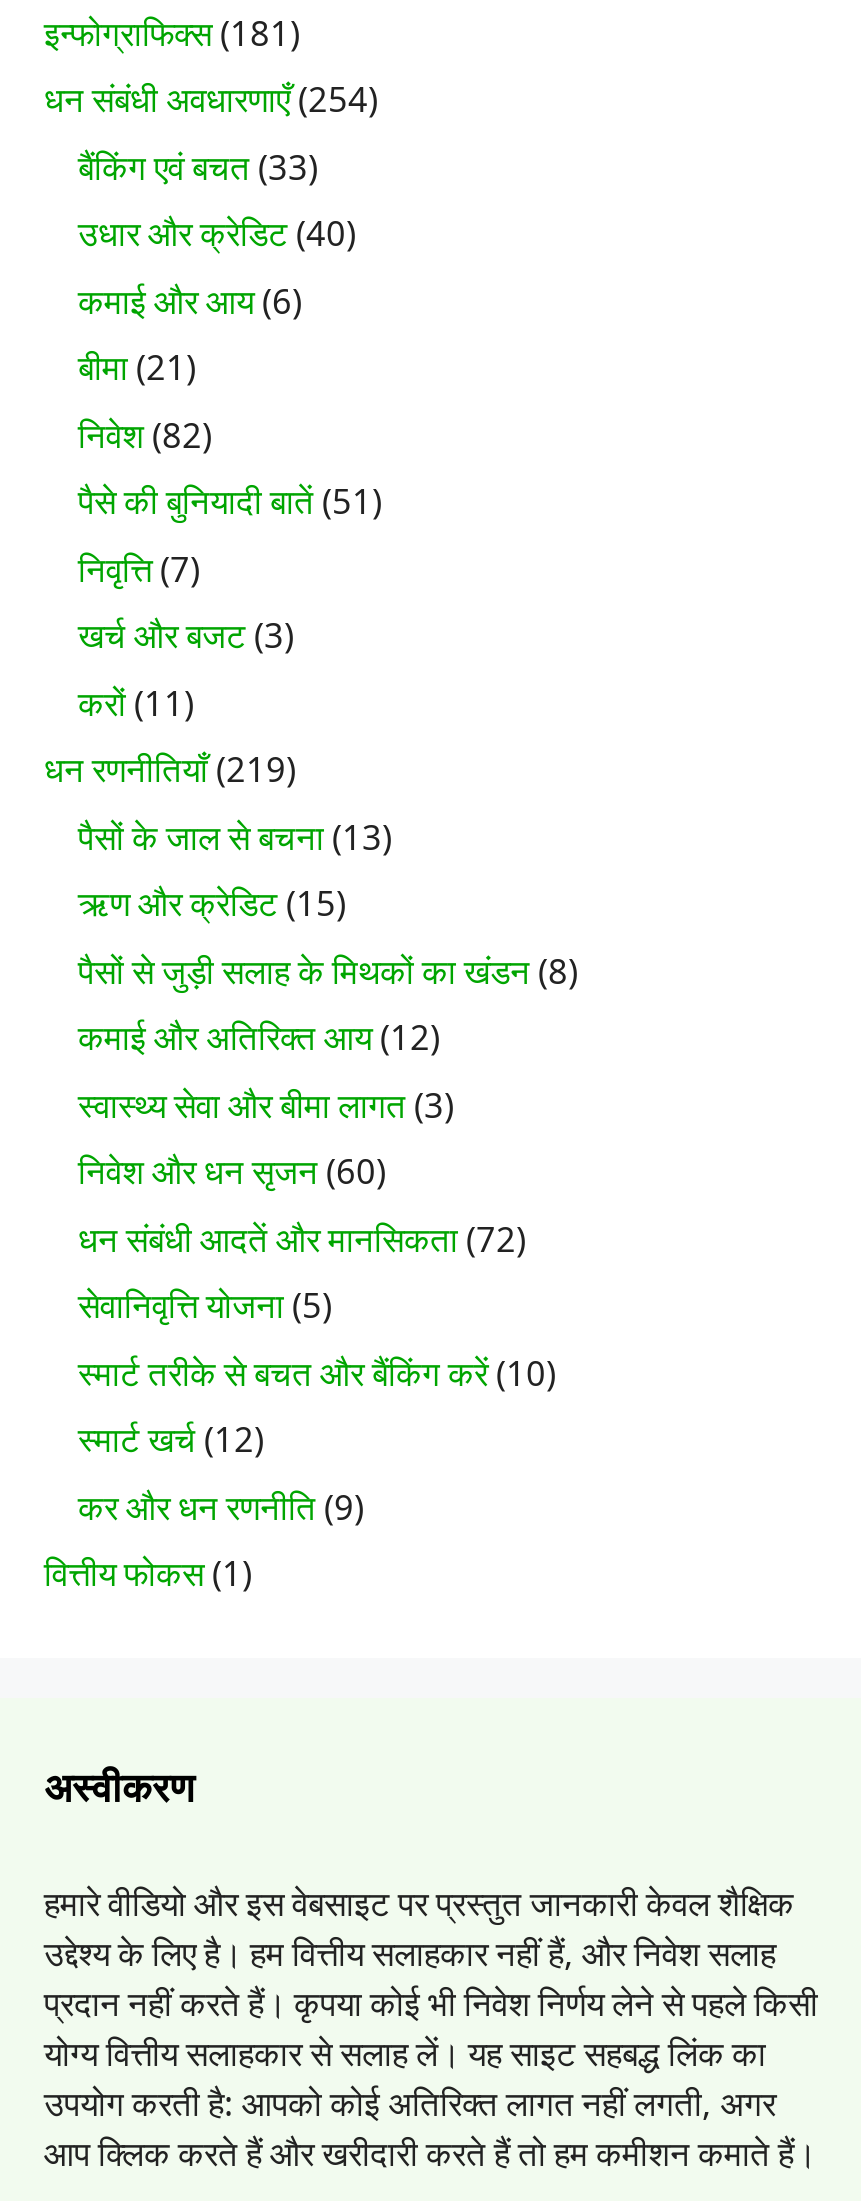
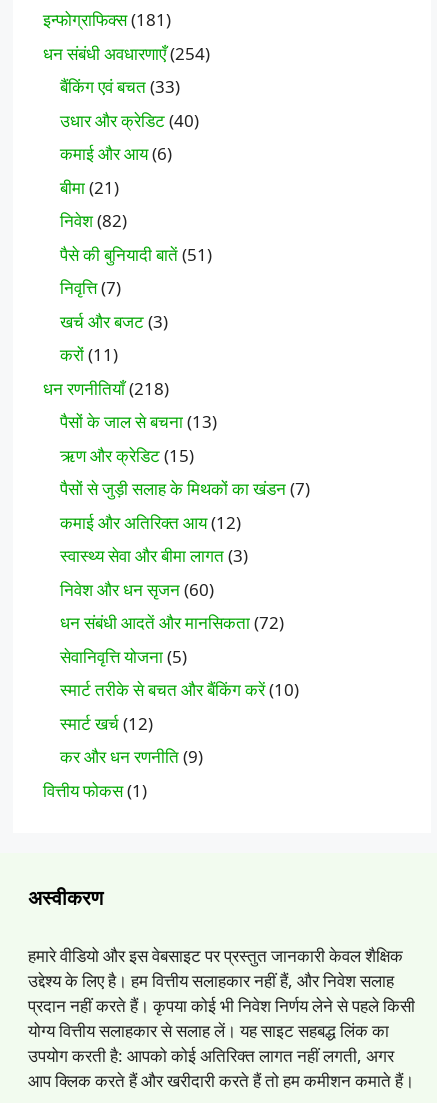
- धन रणनीतियाँ(219)
+ धन रणनीतियाँ(218)

- पैसों से जुड़ी सलाह के मिथकों का खंडन (8)
+ पैसों से जुड़ी सलाह के मिथकों का खंडन (7)
